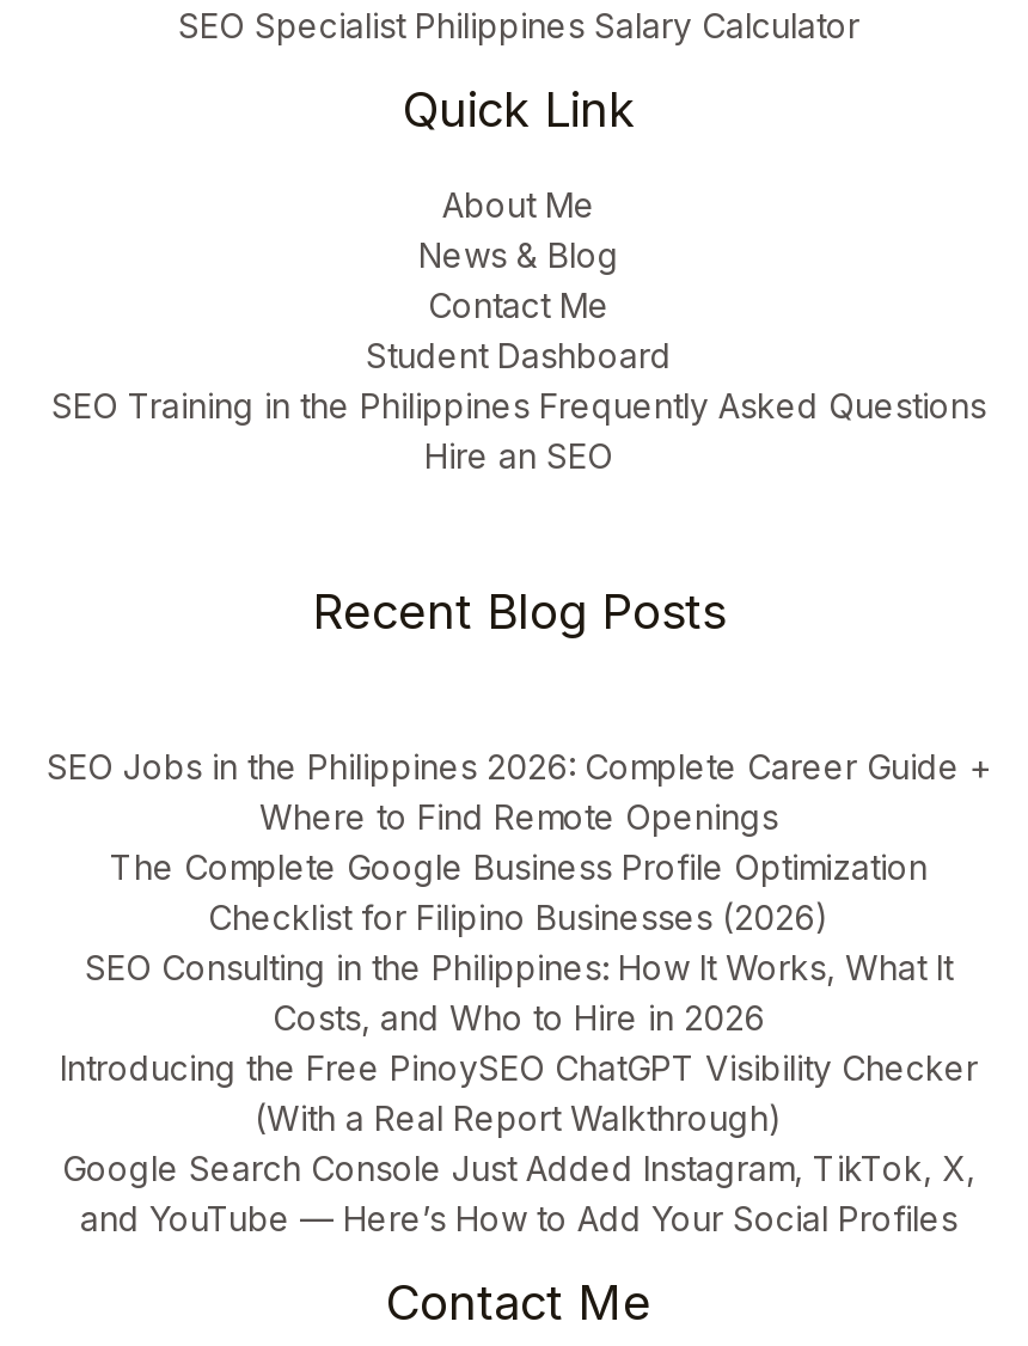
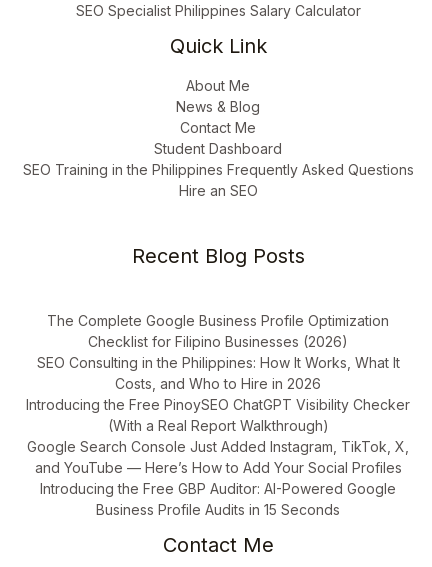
- SEO Jobs in the Philippines 2026: Complete Career Guide +
- Where to Find Remote Openings

moved up: The Complete Google Business Profile Optimization | Checklist for Filipino Businesses (2026) | SEO Consulting in the Philippines: How It Works, What It | Costs, and Who to Hire in 2026 | Introducing the Free PinoySEO ChatGPT Visibility Checker | (With a Real Report Walkthrough) | Google Search Console Just Added Instagram, TikTok, X, | and YouTube — Here’s How to Add Your Social Profiles

+ Introducing the Free GBP Auditor: AI-Powered Google
+ Business Profile Audits in 15 Seconds
